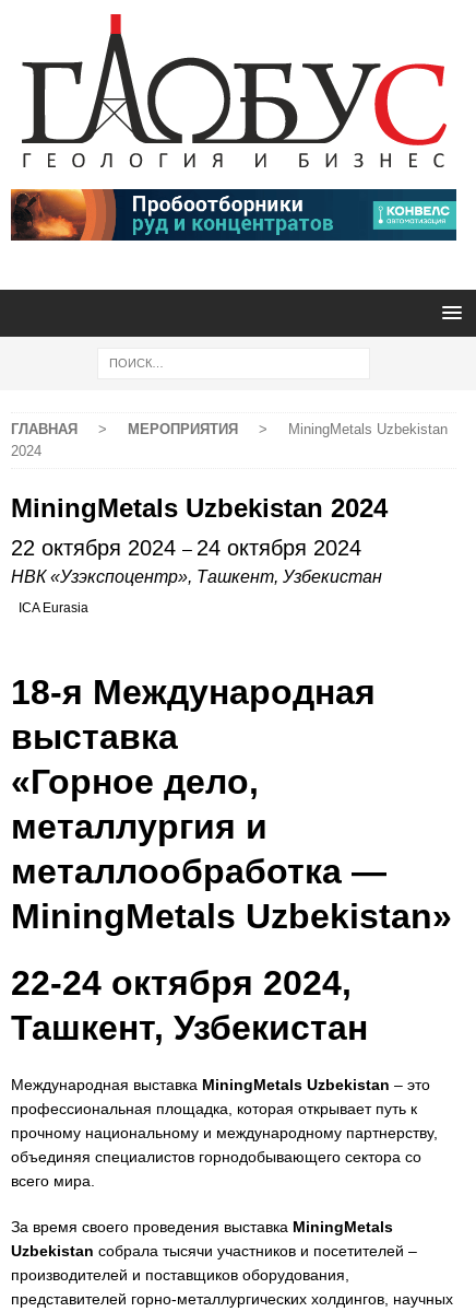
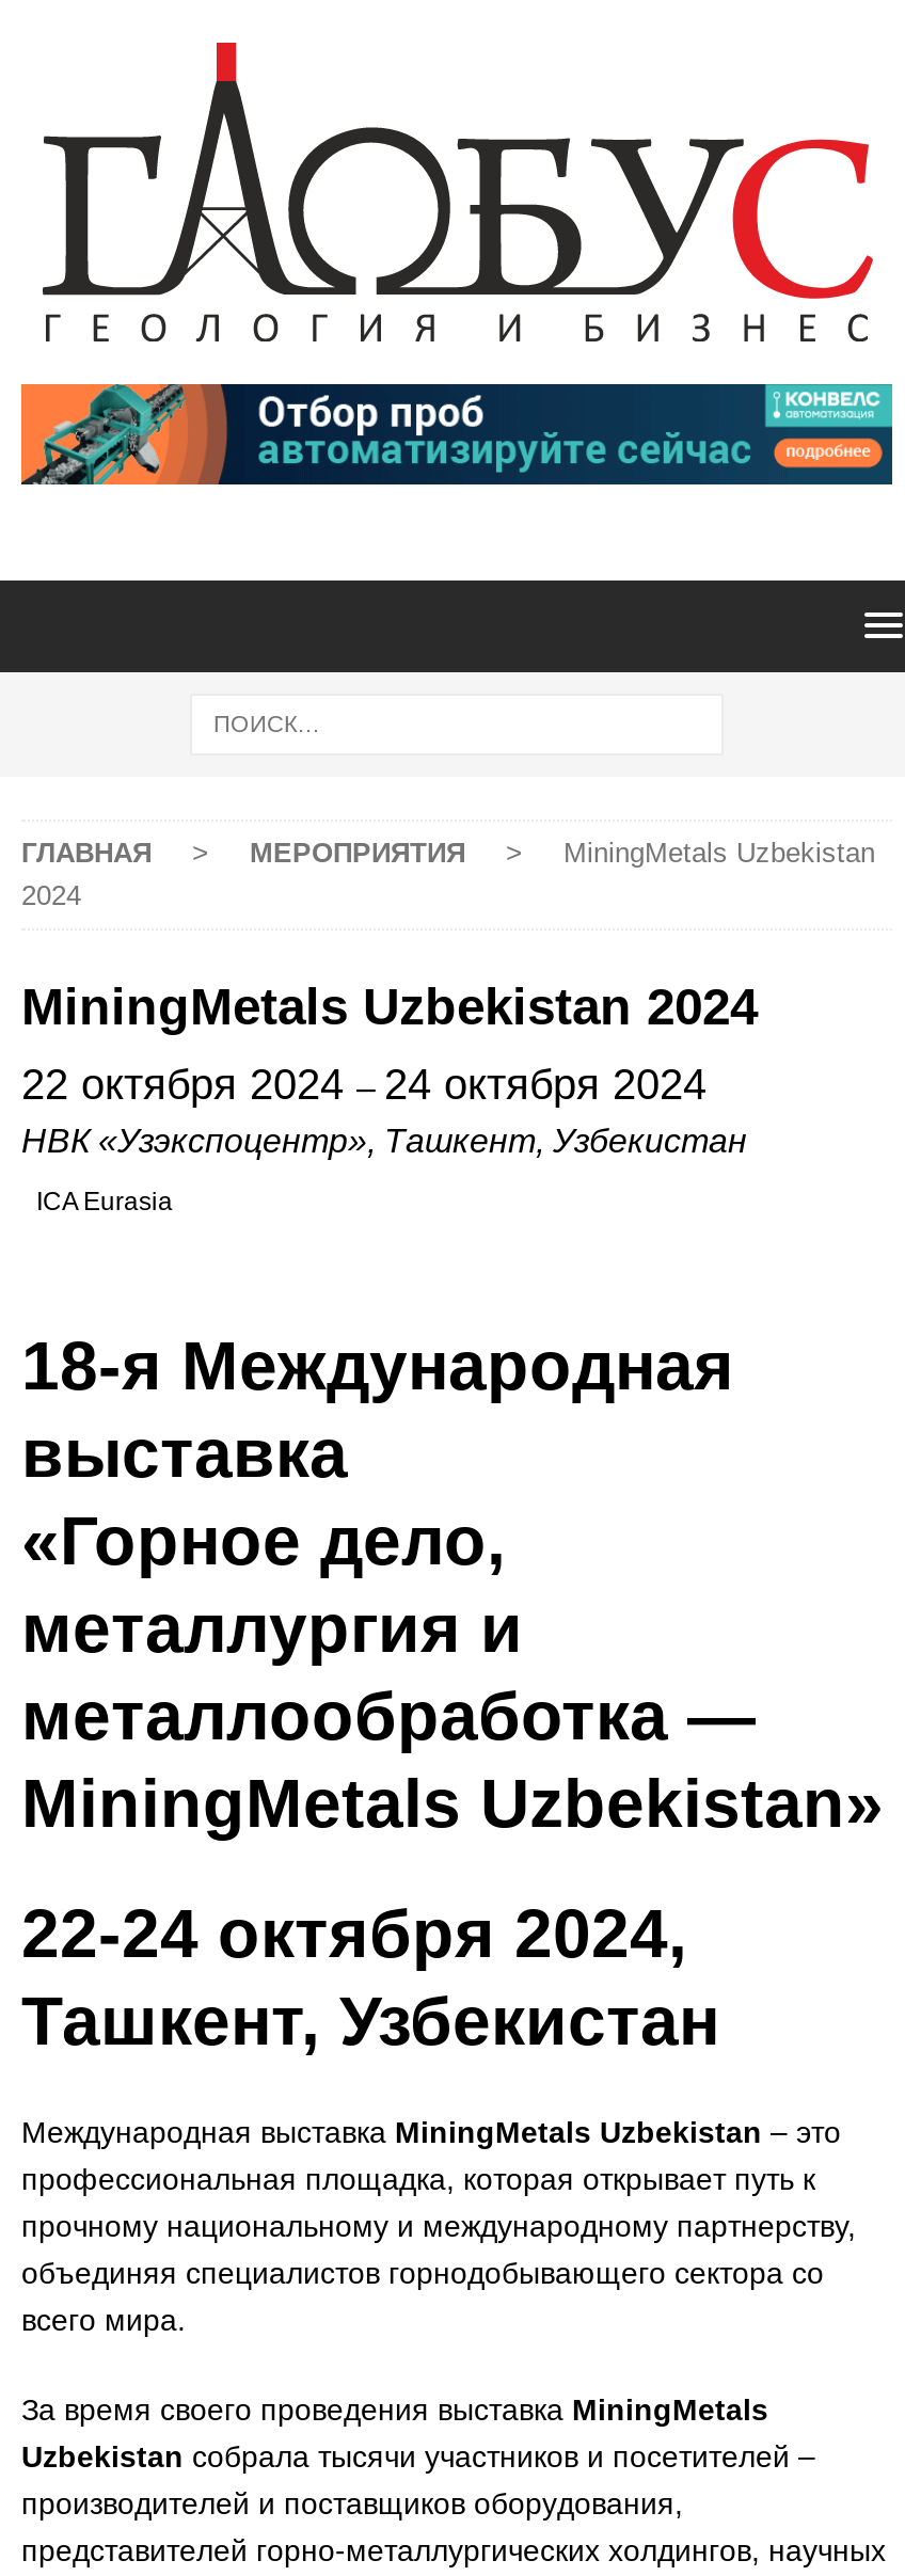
- [image]
+ [image]

- [image]
+ [image]
